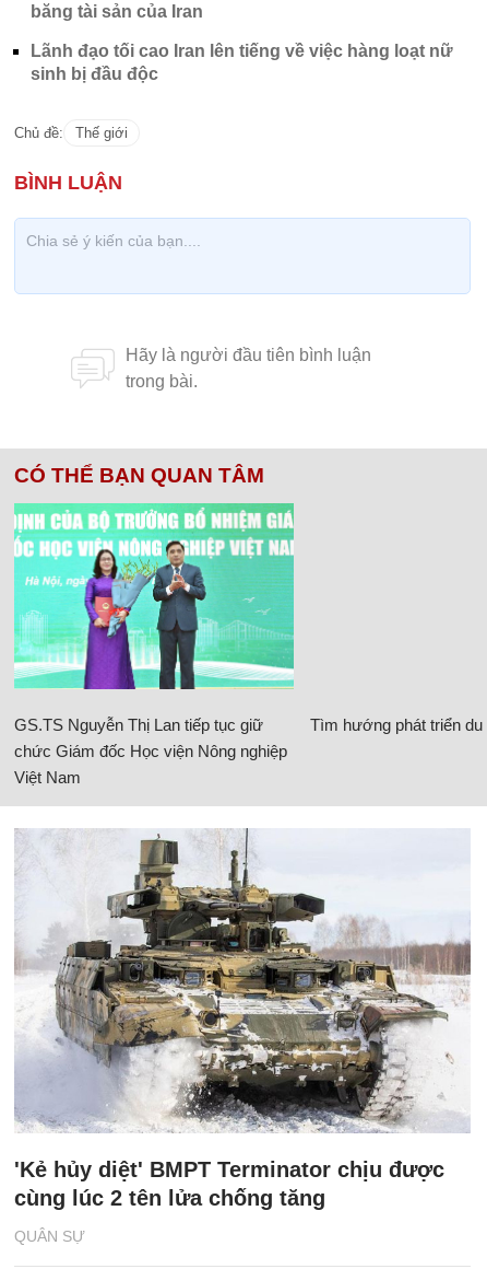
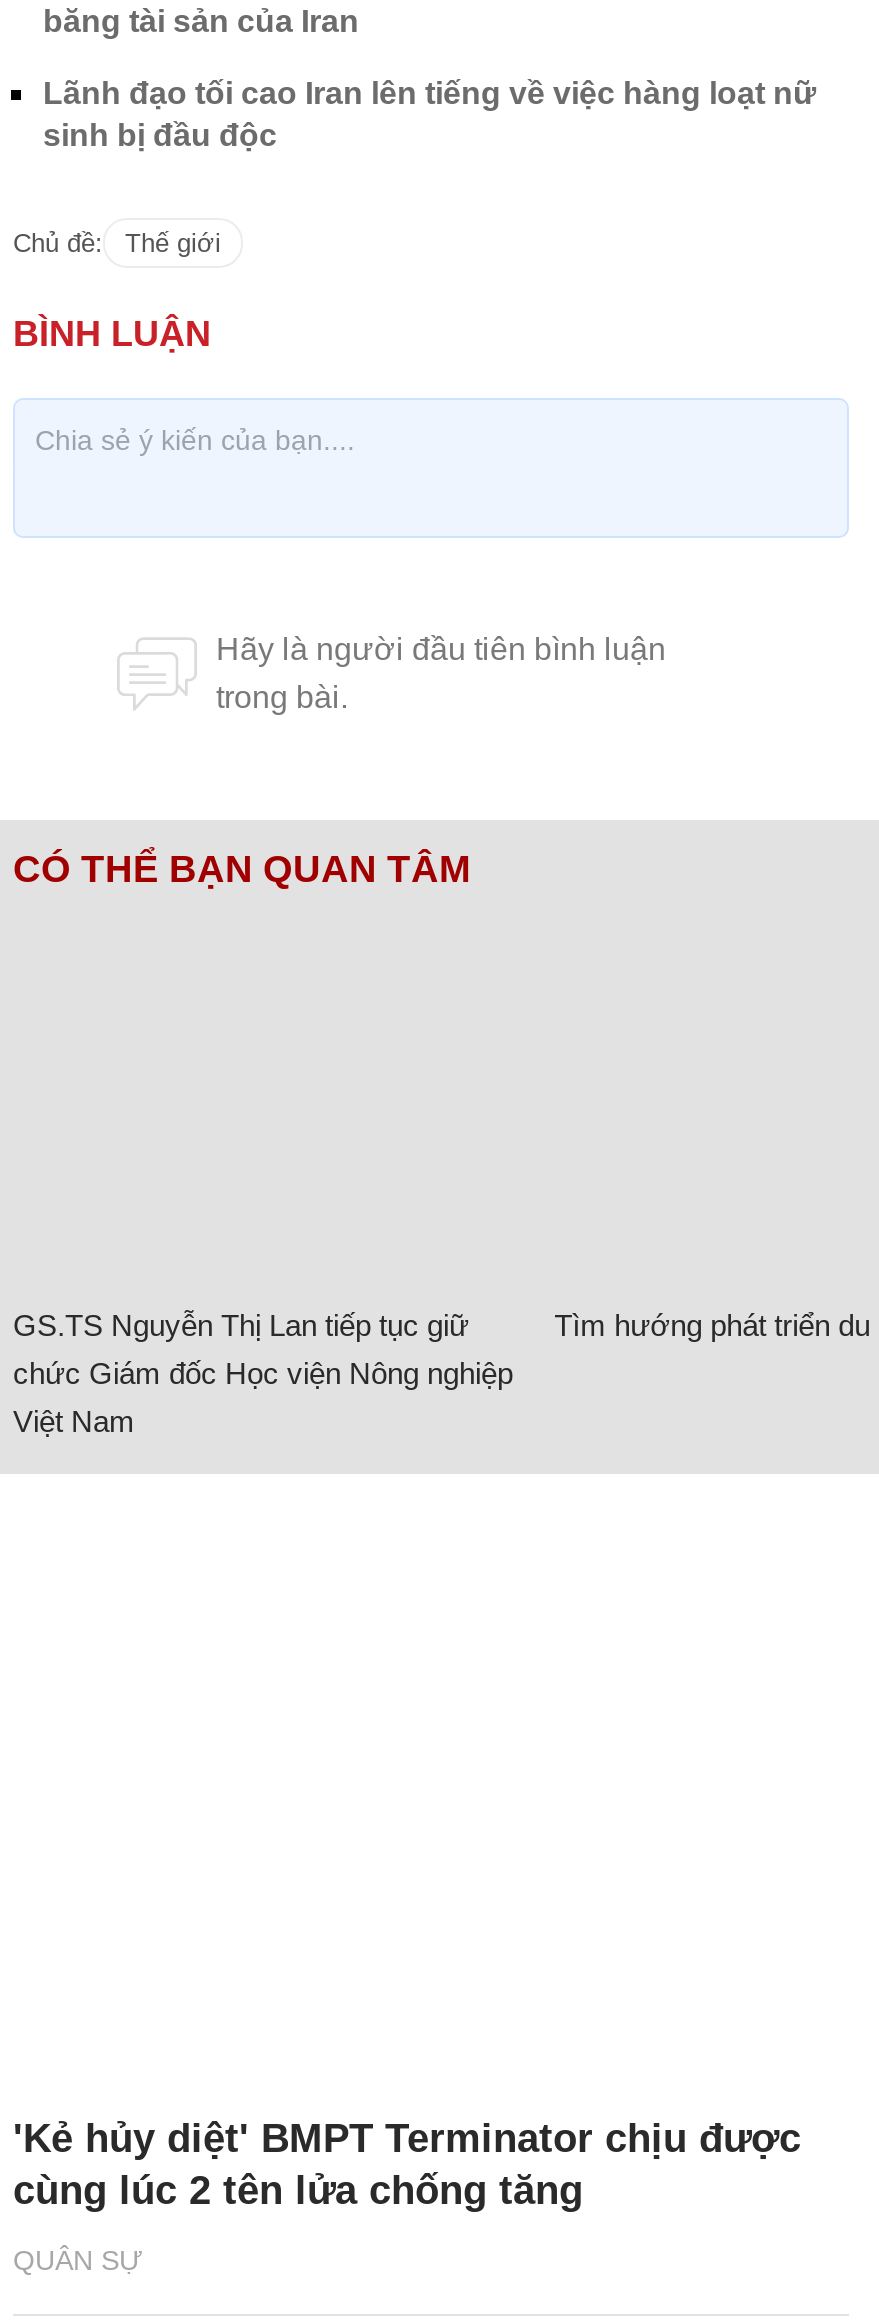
- [image]

- [image]
